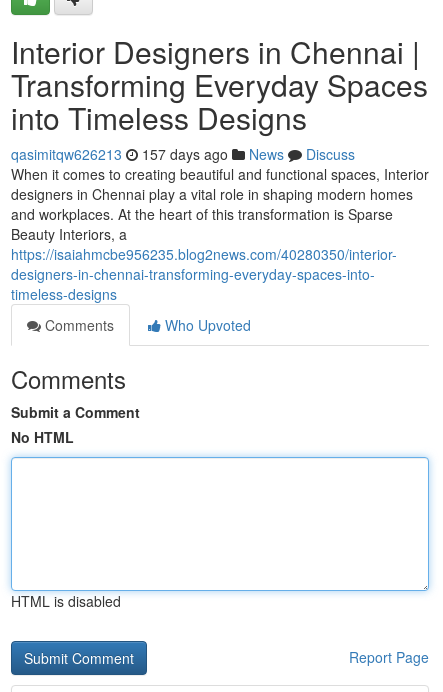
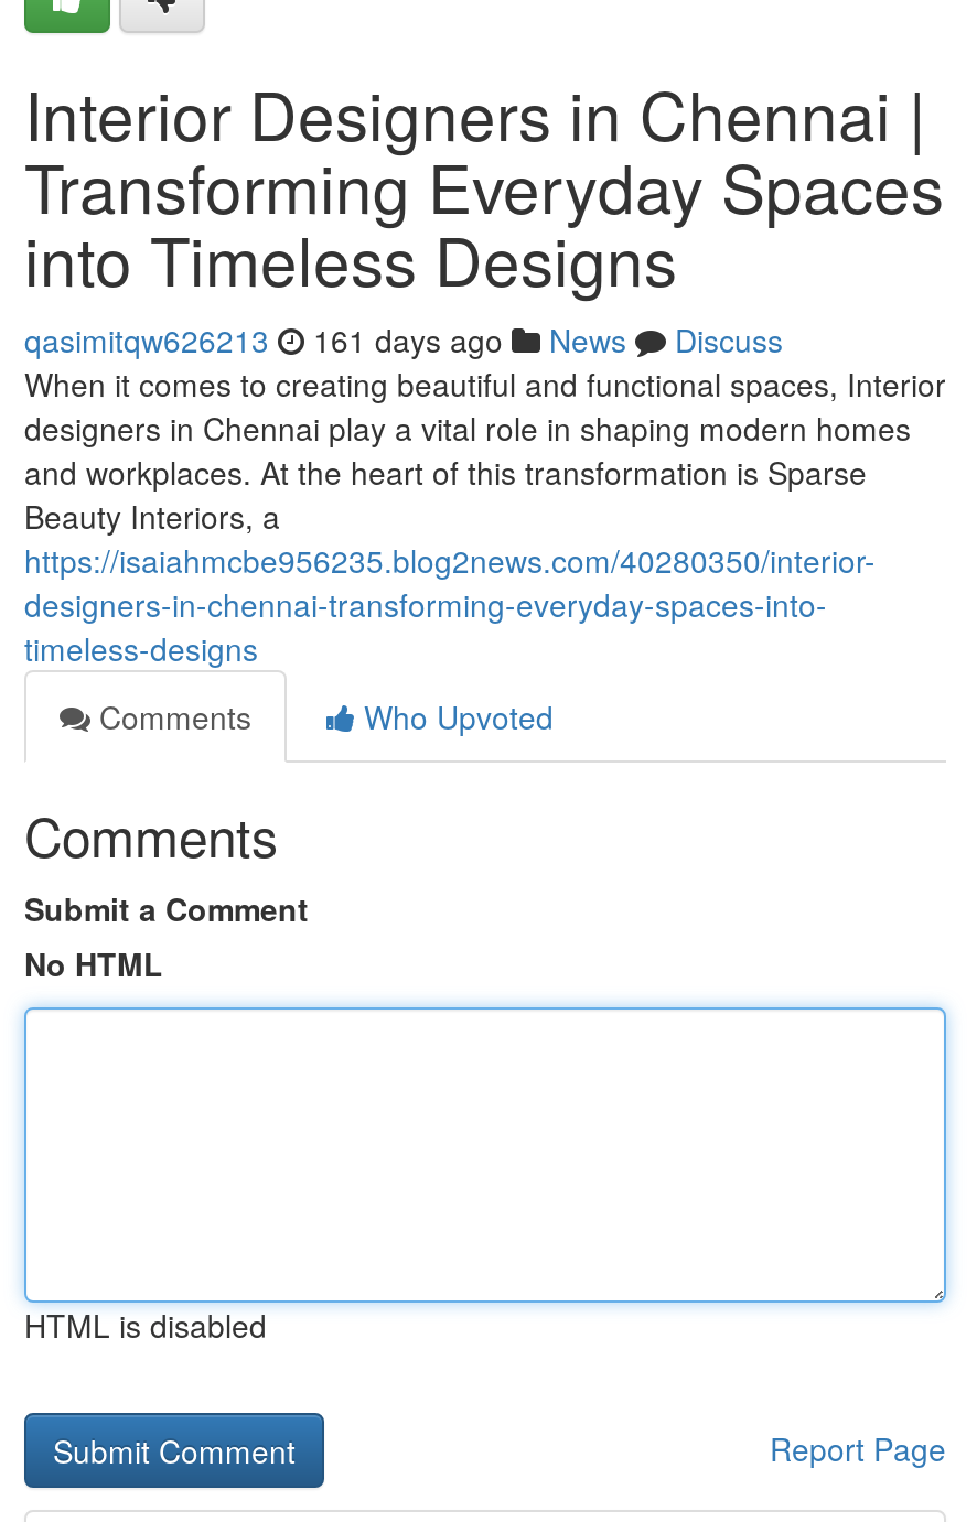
- qasimitqw626213 157 days ago News Discuss
+ qasimitqw626213 161 days ago News Discuss
